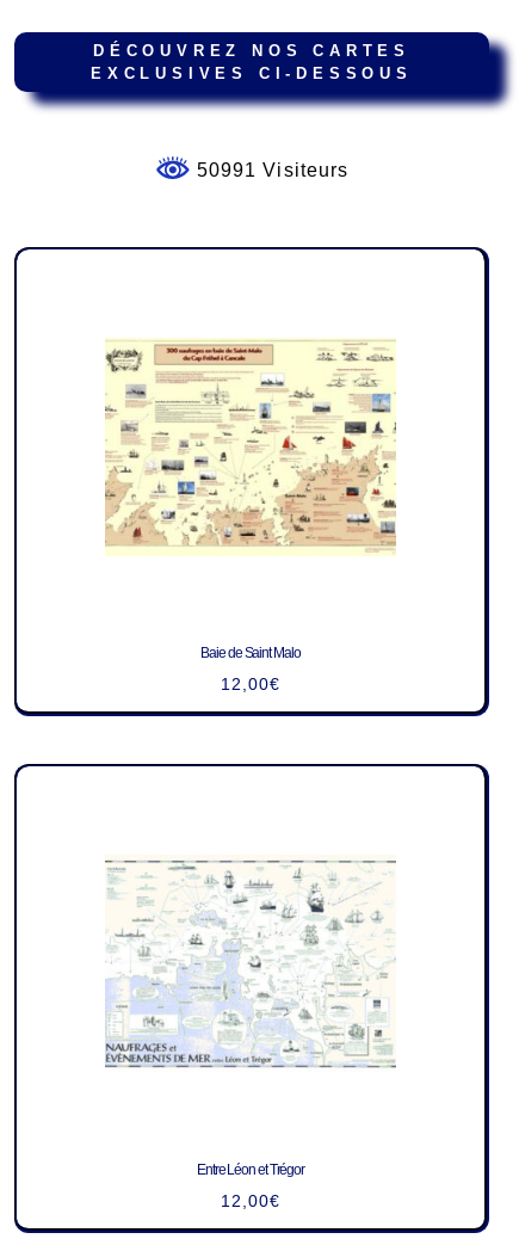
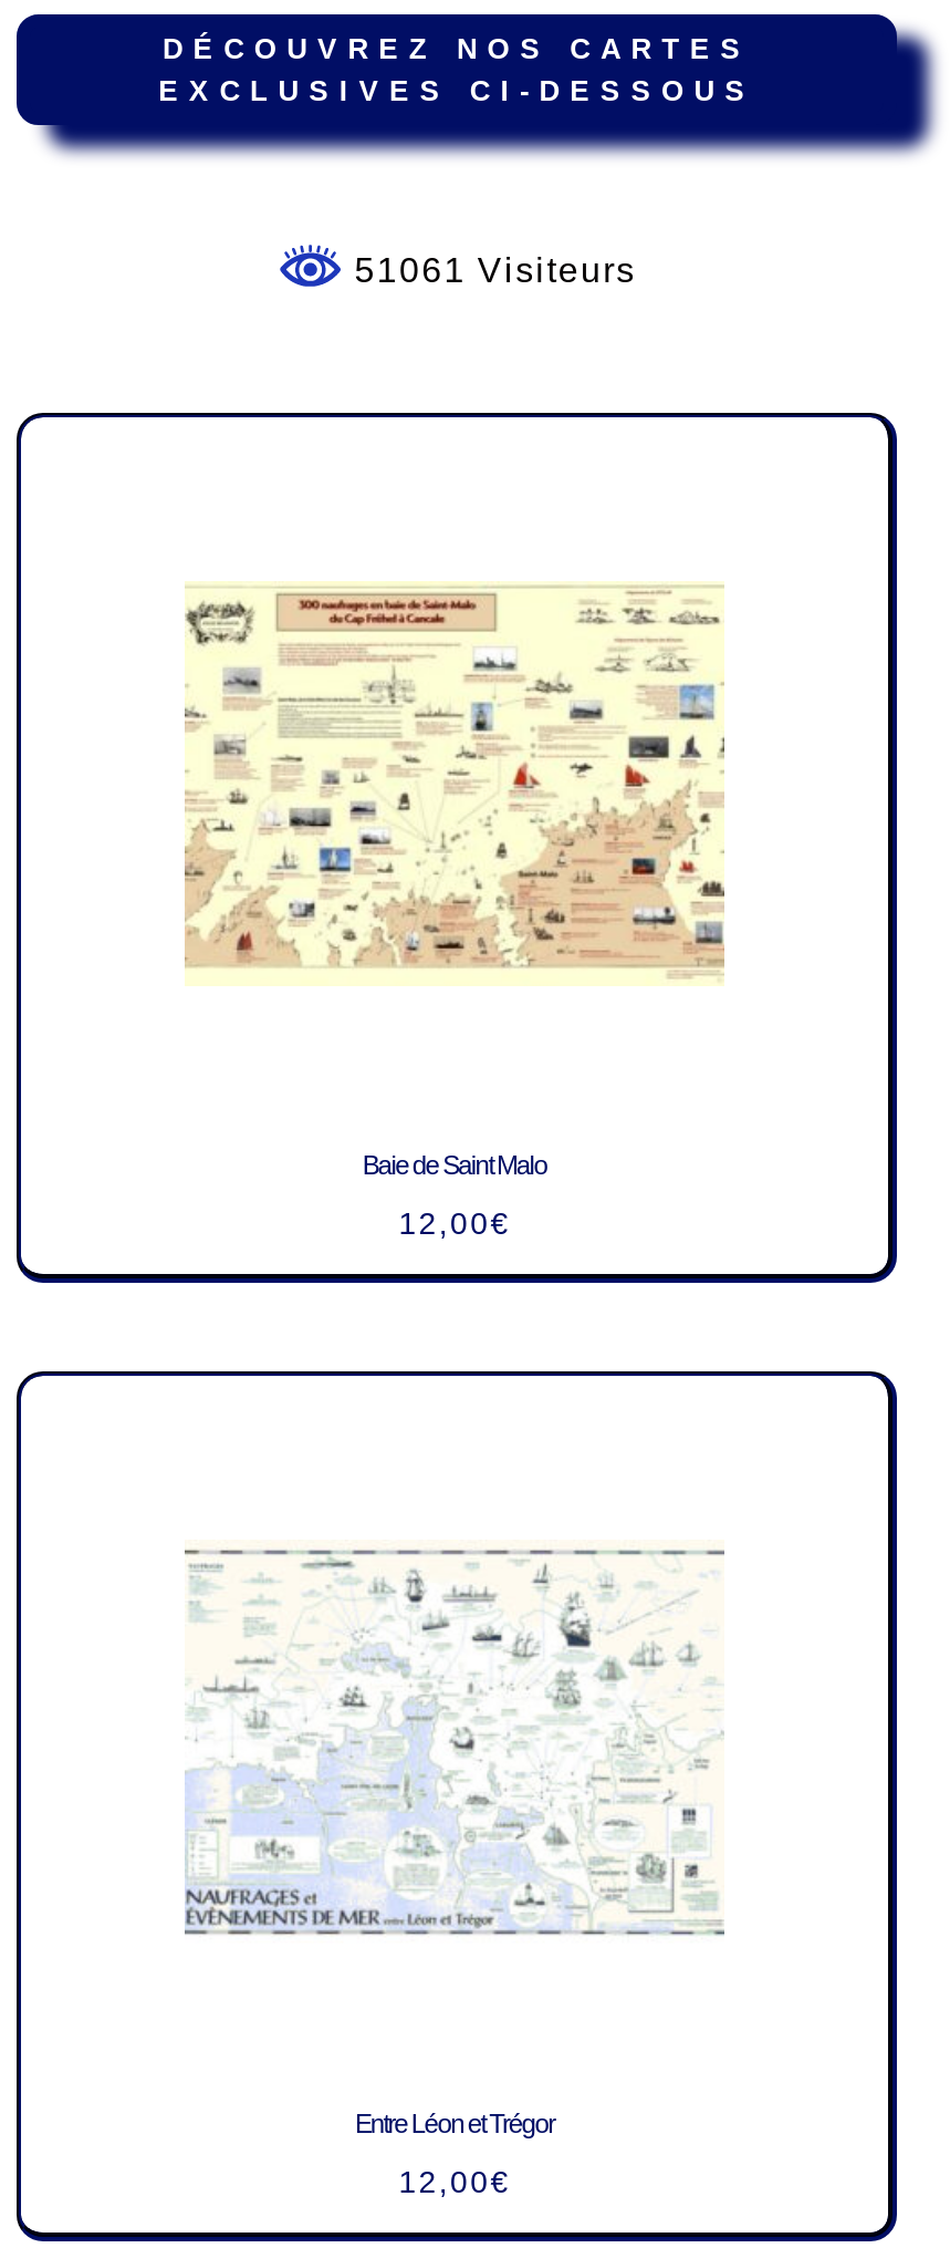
- 50991 Visiteurs
+ 51061 Visiteurs
